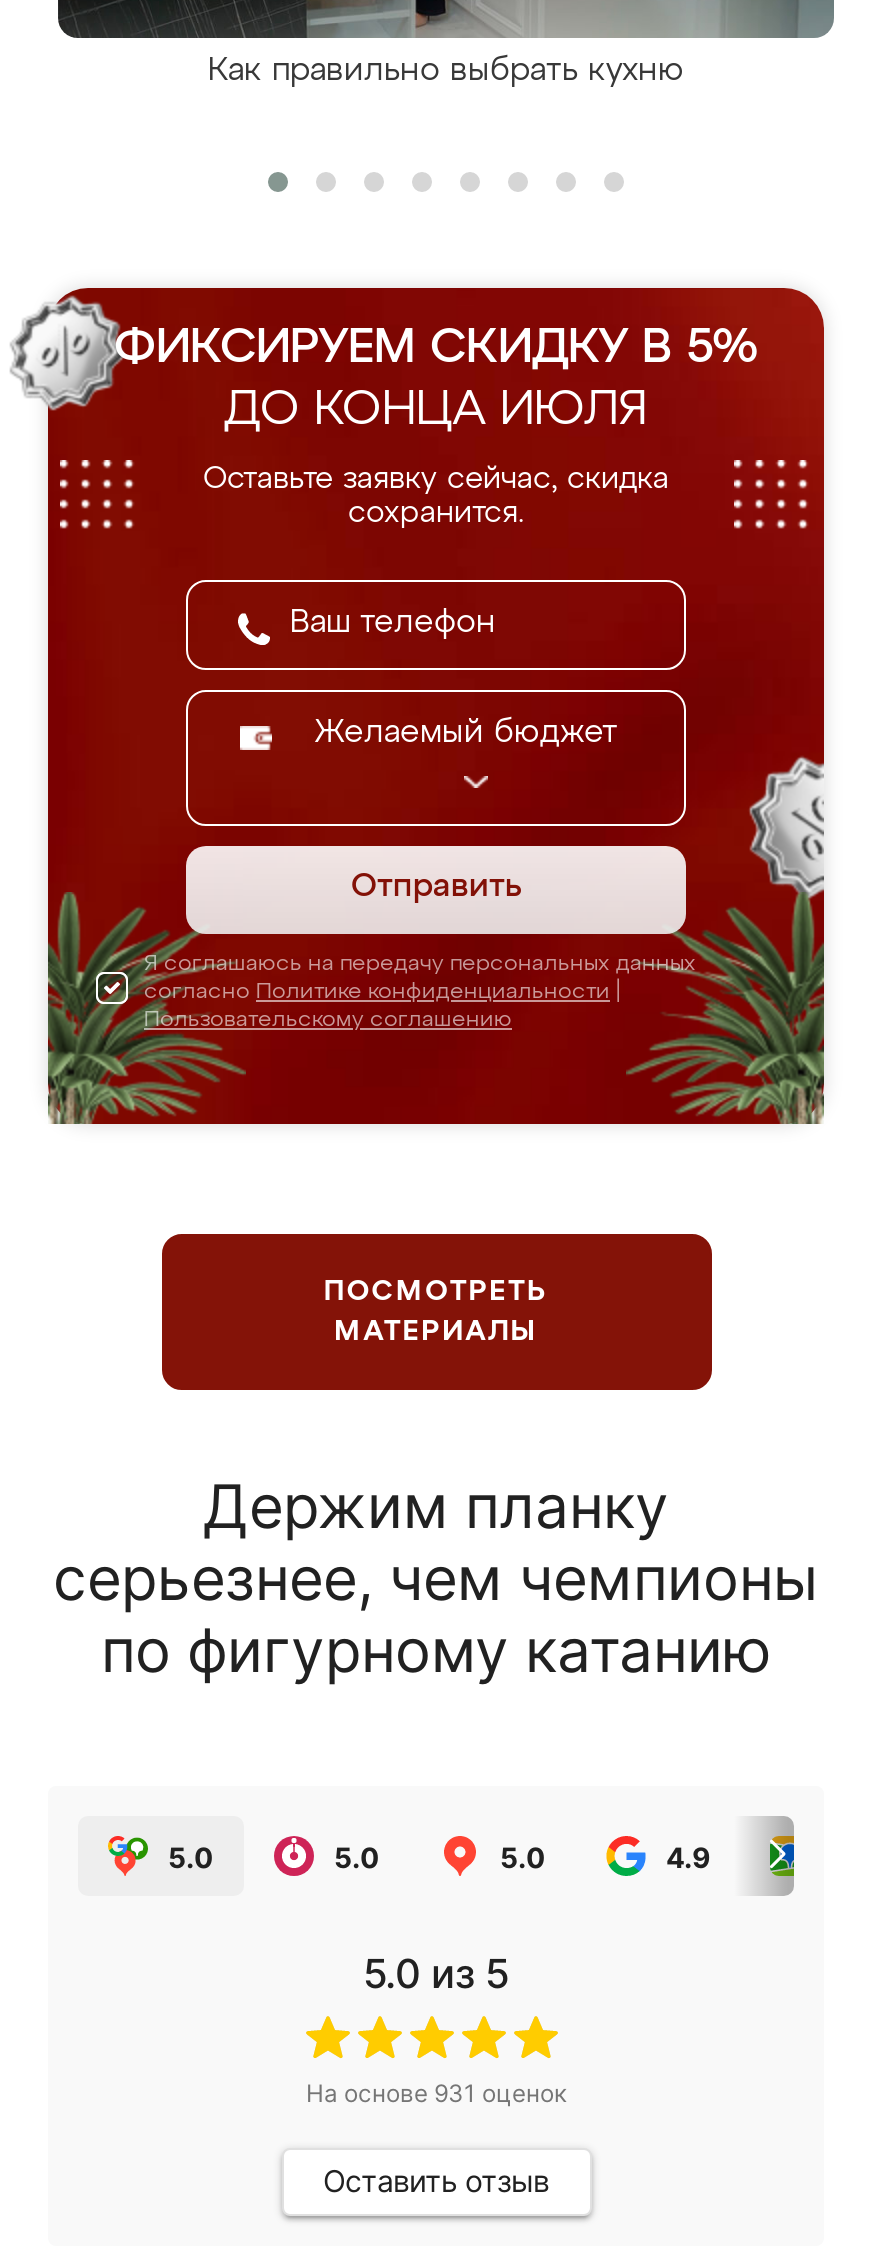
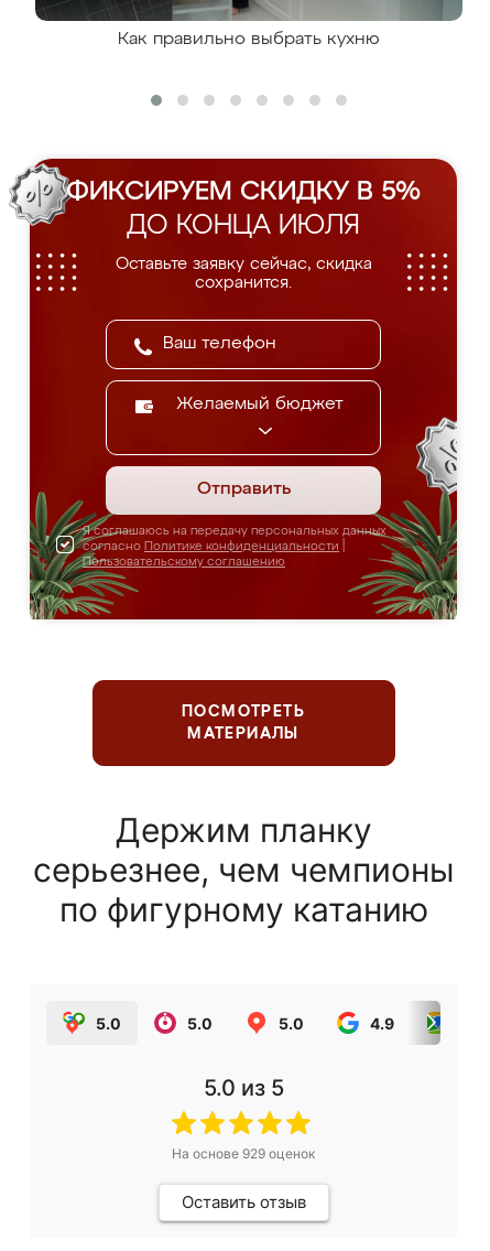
- На основе 931 оценок
+ На основе 929 оценок
